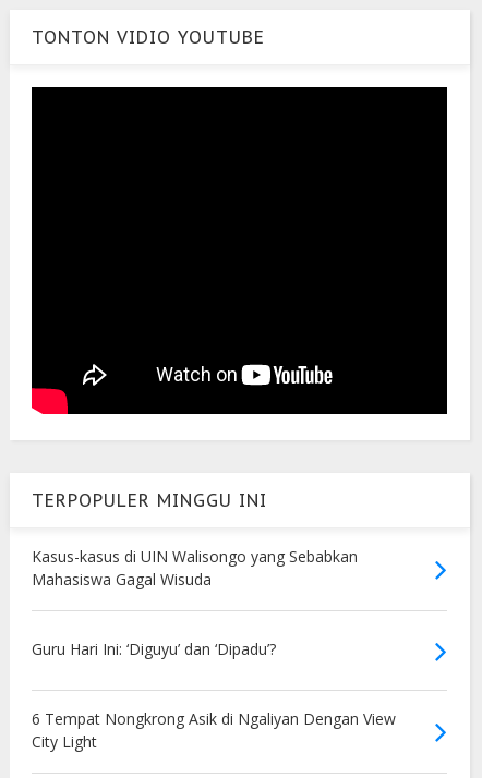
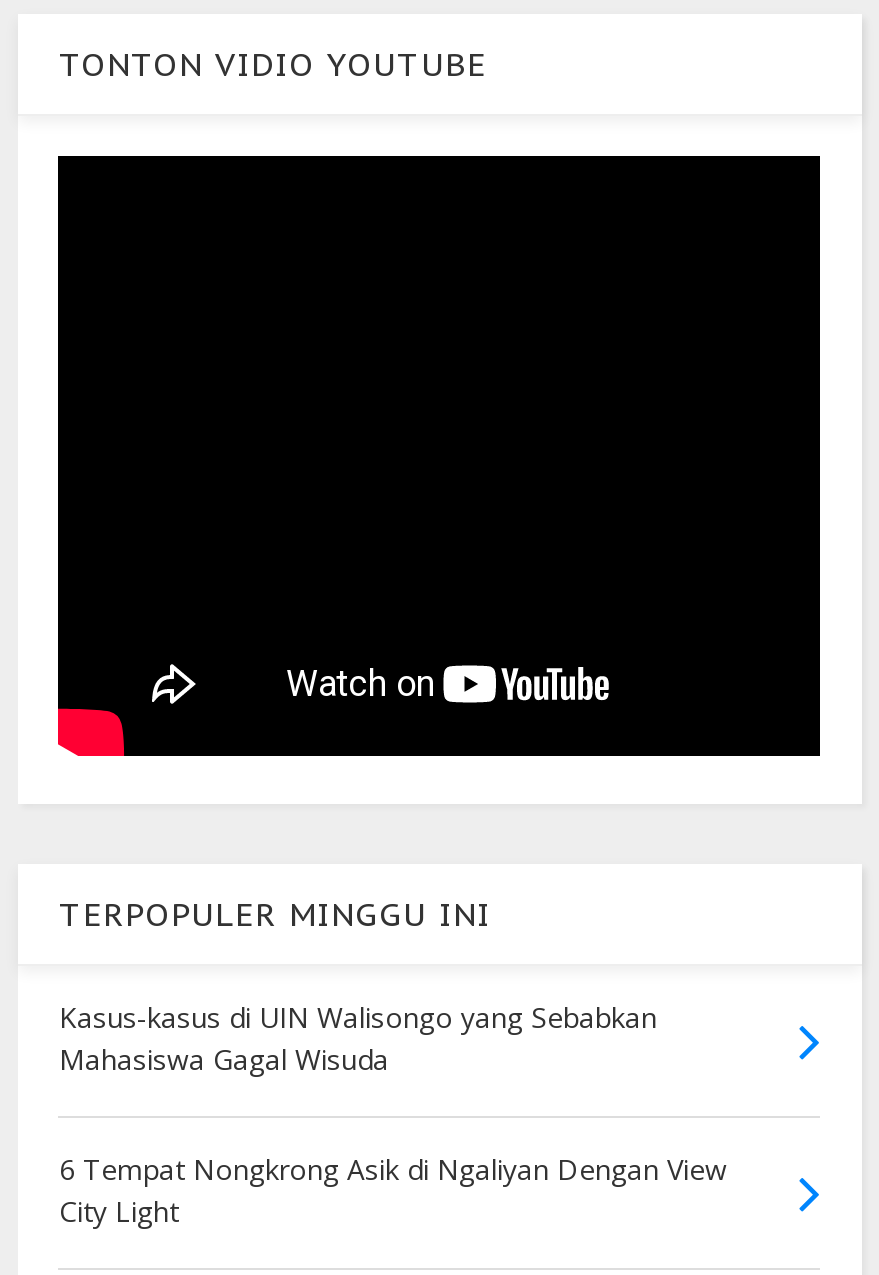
- Guru Hari Ini: ‘Diguyu’ dan ‘Dipadu’?
